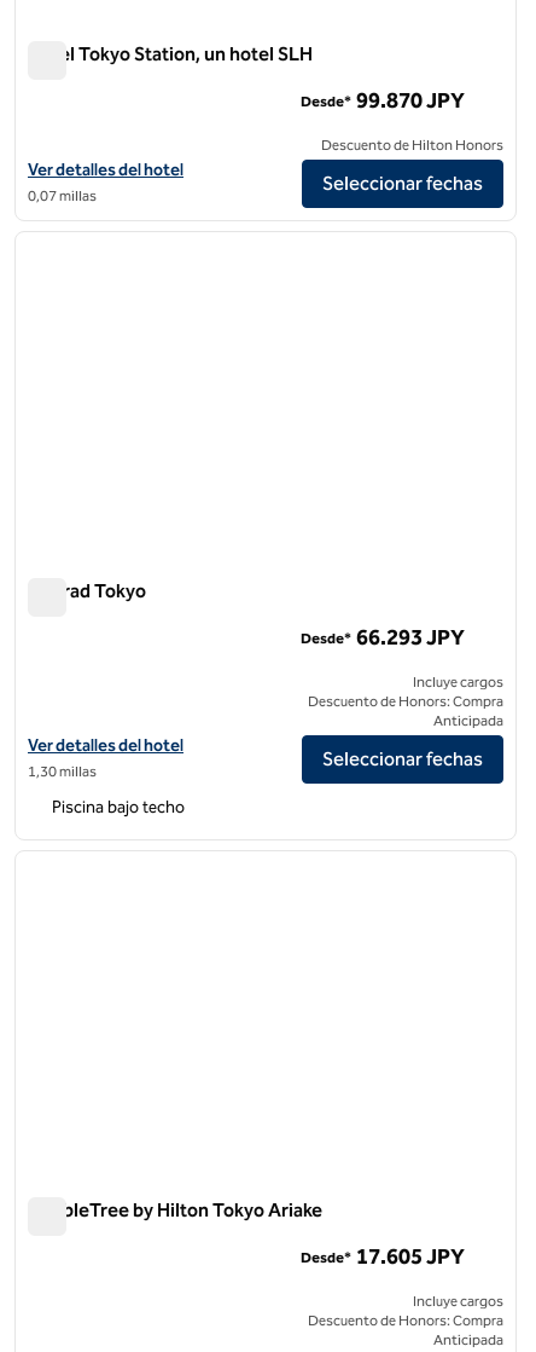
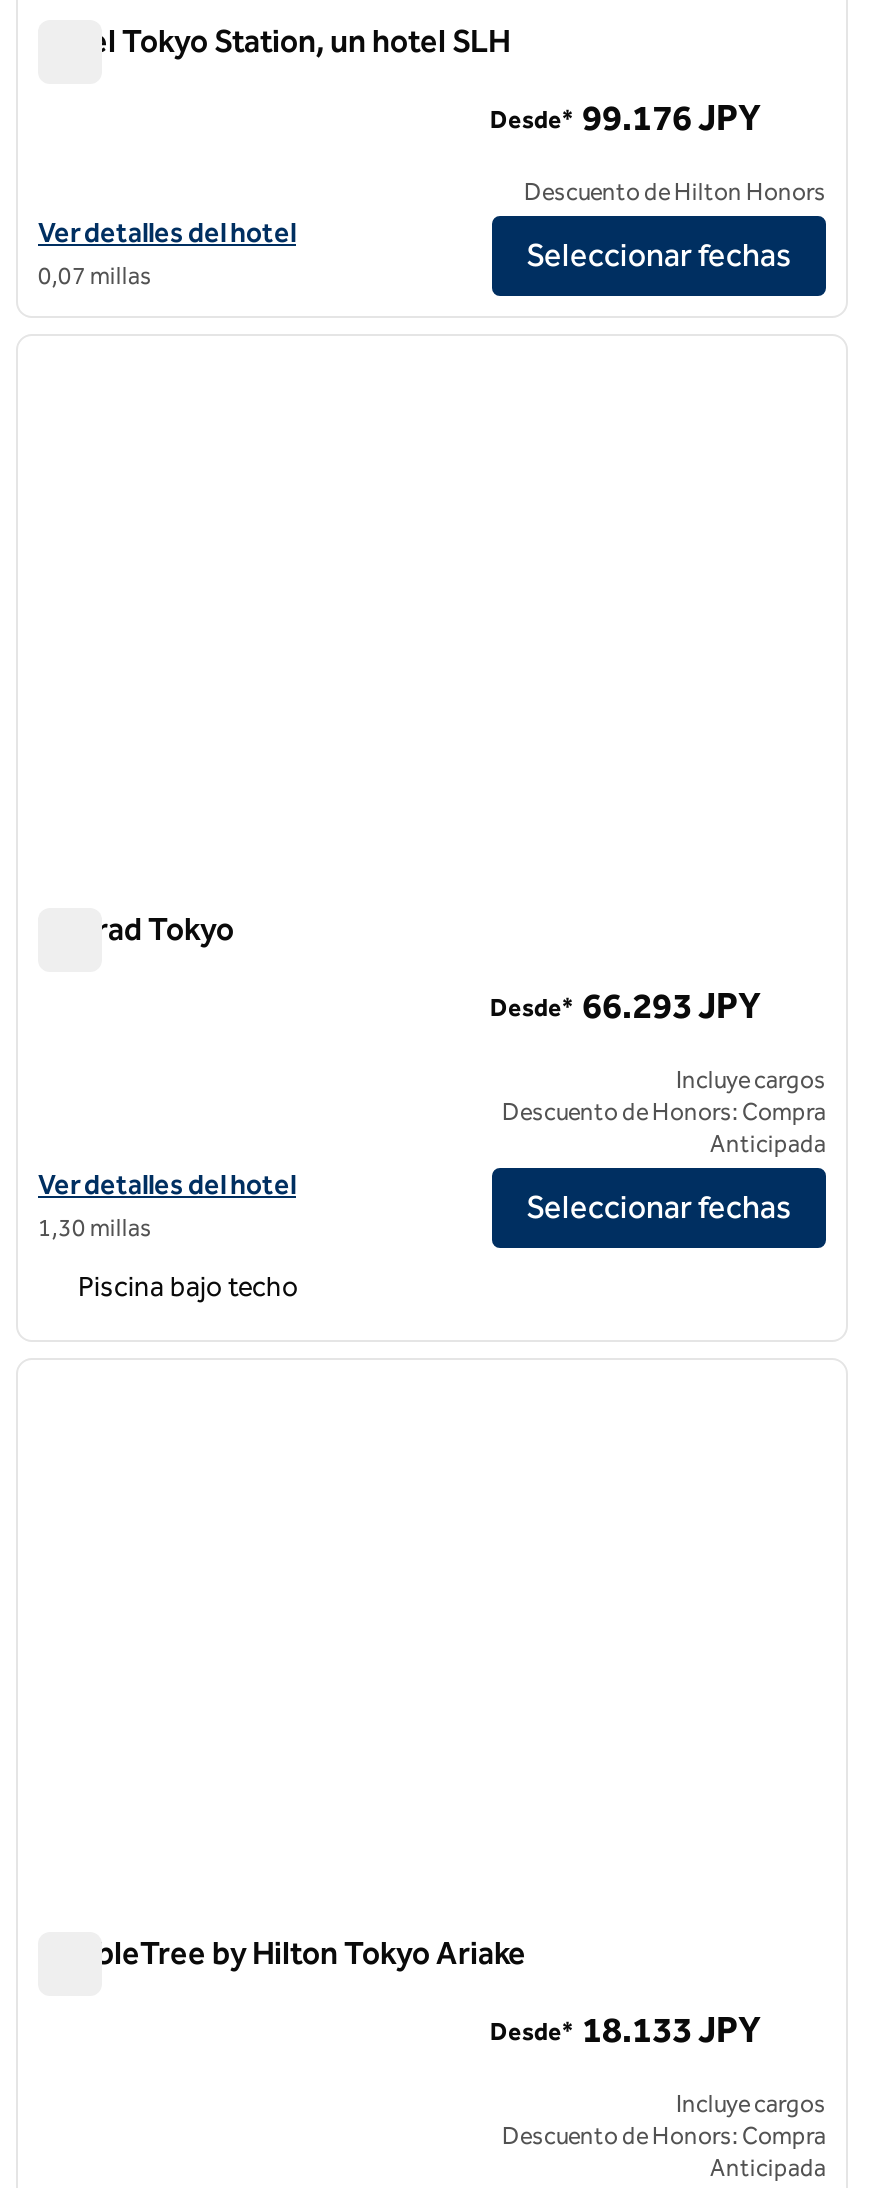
- Desde* 99.870 JPY
+ Desde* 99.176 JPY

- Desde* 17.605 JPY
+ Desde* 18.133 JPY
